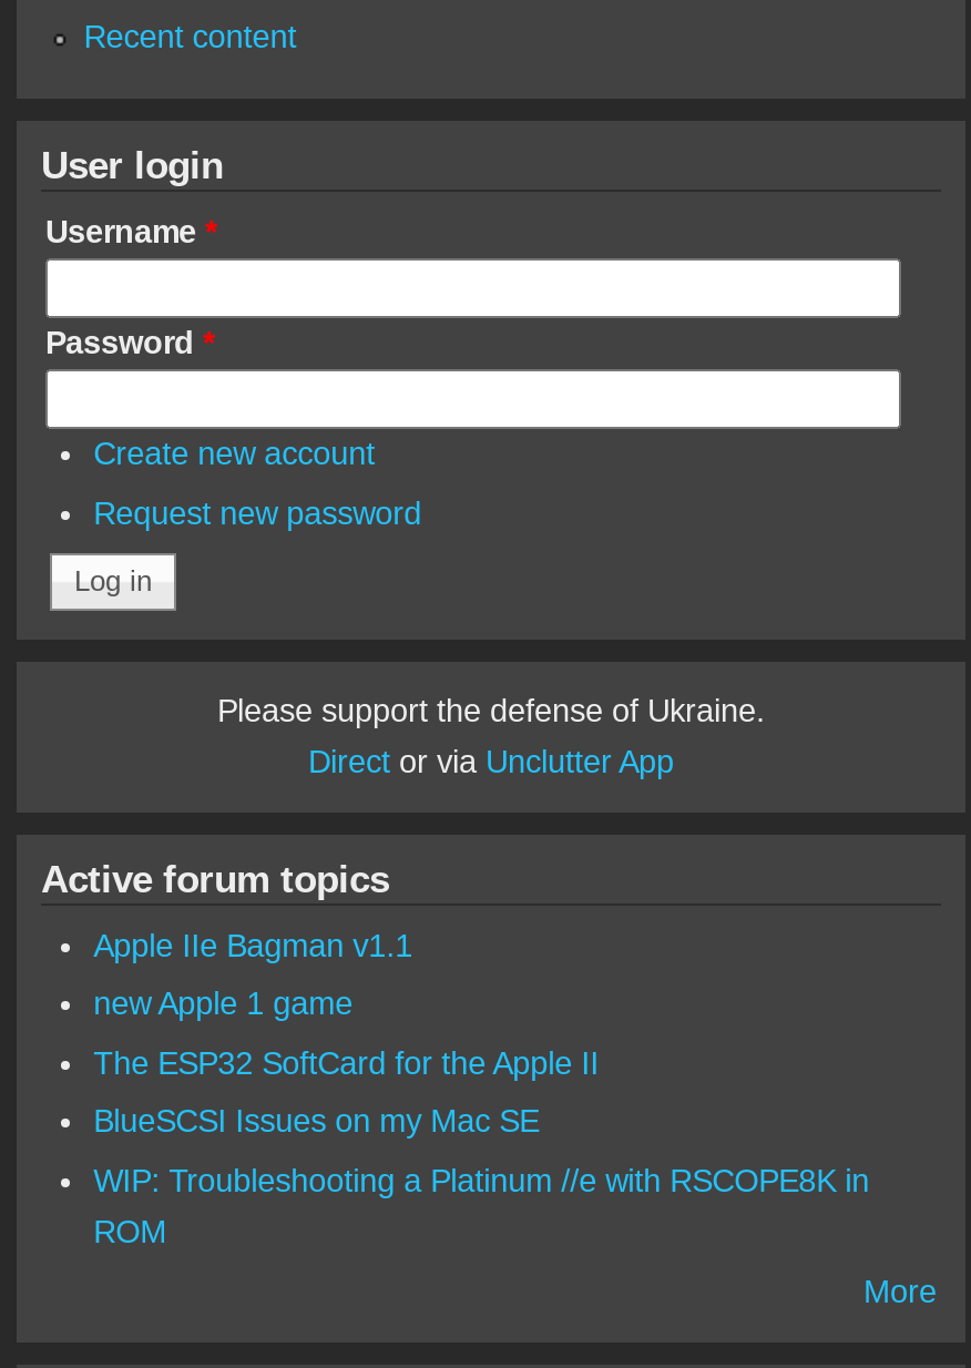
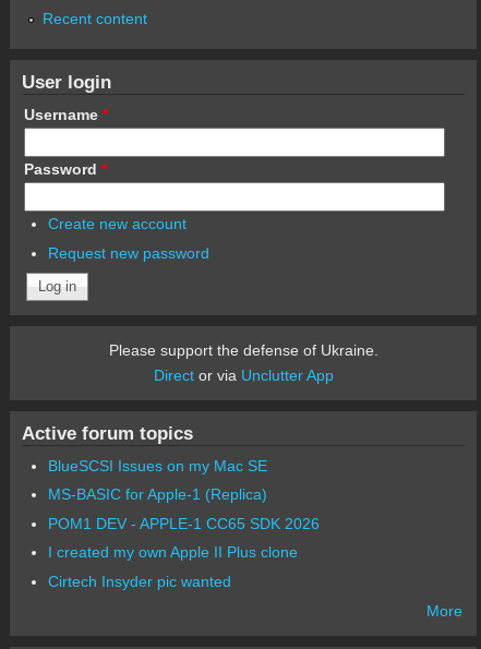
- Apple IIe Bagman v1.1
- new Apple 1 game
- The ESP32 SoftCard for the Apple II

moved up: BlueSCSI Issues on my Mac SE

- WIP: Troubleshooting a Platinum //e with RSCOPE8K in
- ROM
+ MS-BASIC for Apple-1 (Replica)
+ POM1 DEV - APPLE-1 CC65 SDK 2026
+ I created my own Apple II Plus clone
+ Cirtech Insyder pic wanted
